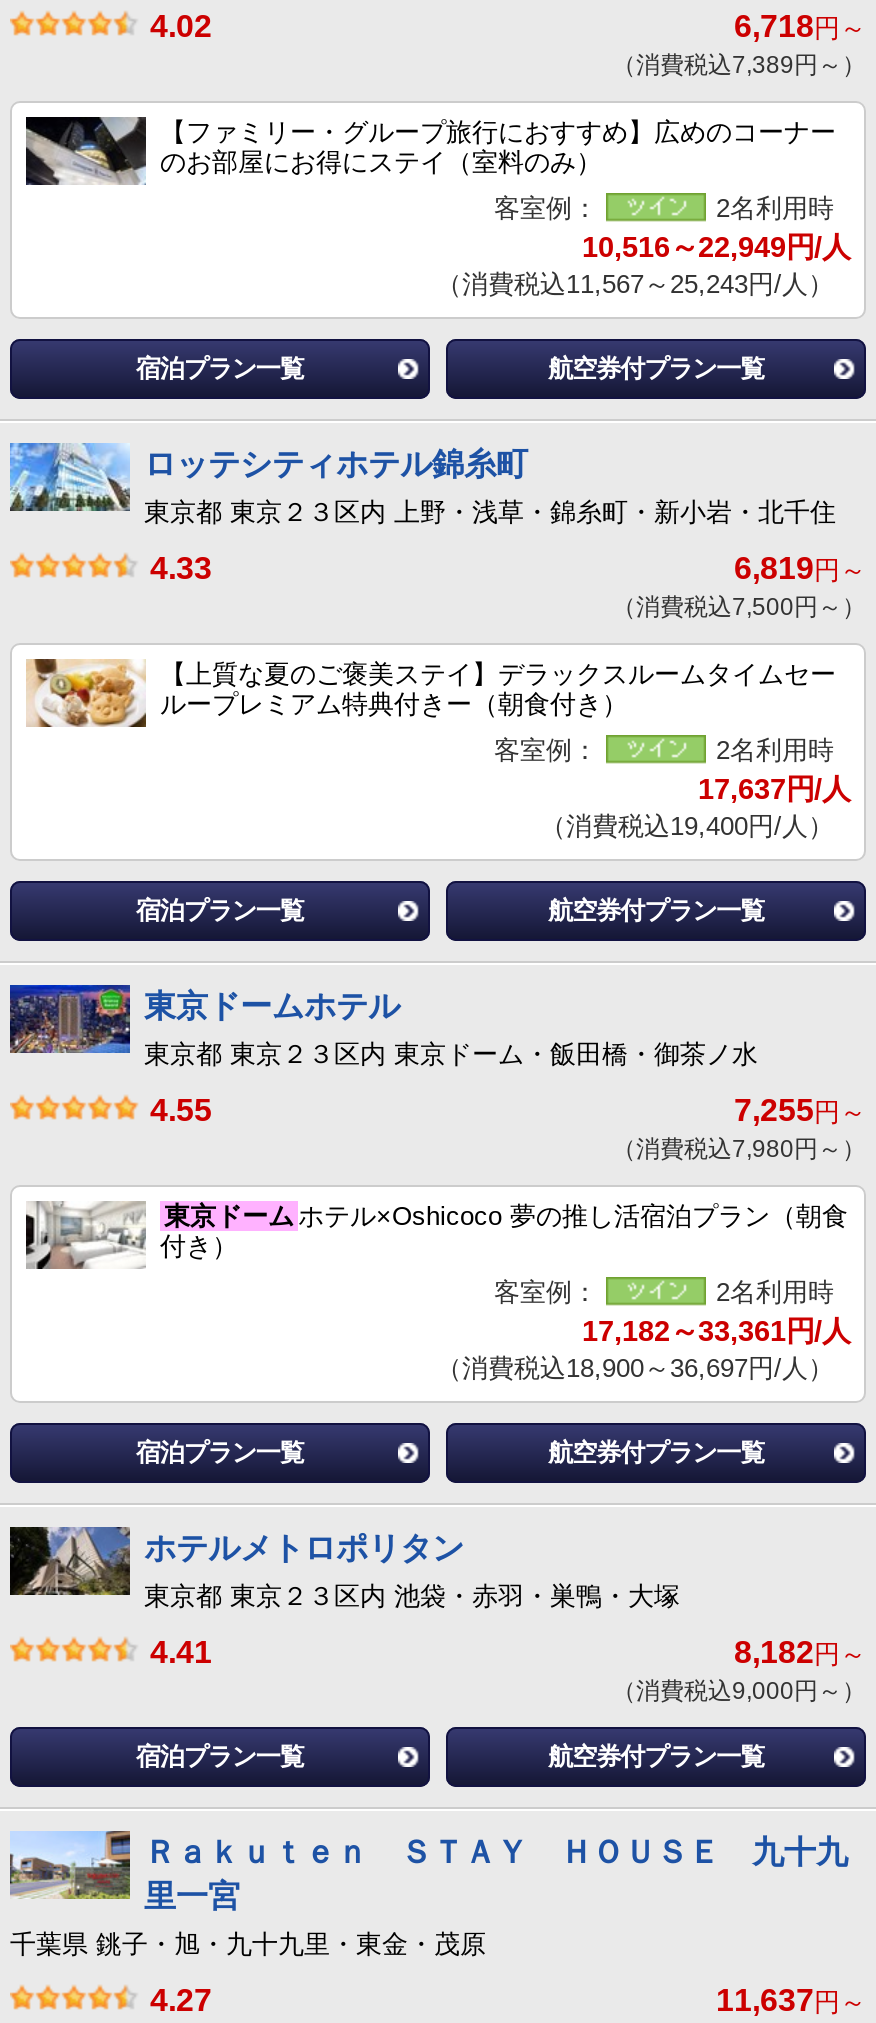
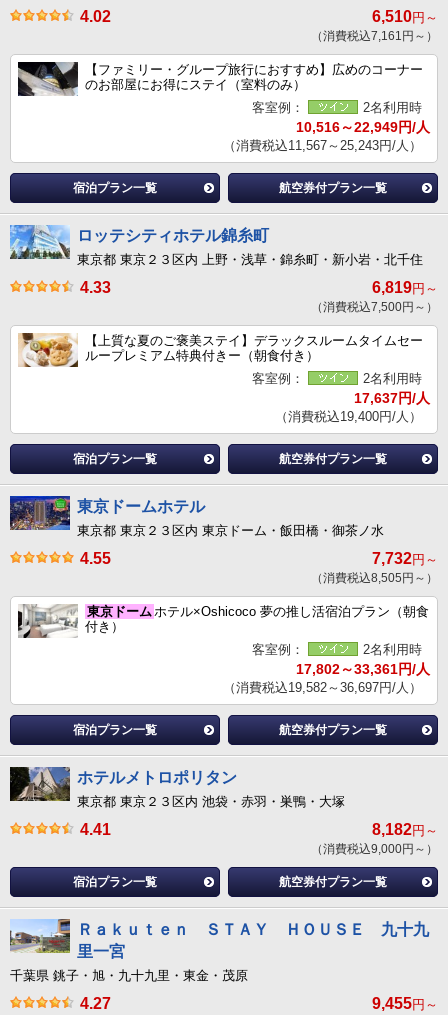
- 6,718円～
+ 6,510円～

- （消費税込7,389円～）
+ （消費税込7,161円～）

- 7,255円～
+ 7,732円～

- （消費税込7,980円～）
+ （消費税込8,505円～）

- 17,182～33,361円/人
+ 17,802～33,361円/人

- （消費税込18,900～36,697円/人）
+ （消費税込19,582～36,697円/人）

- 11,637円～
+ 9,455円～
